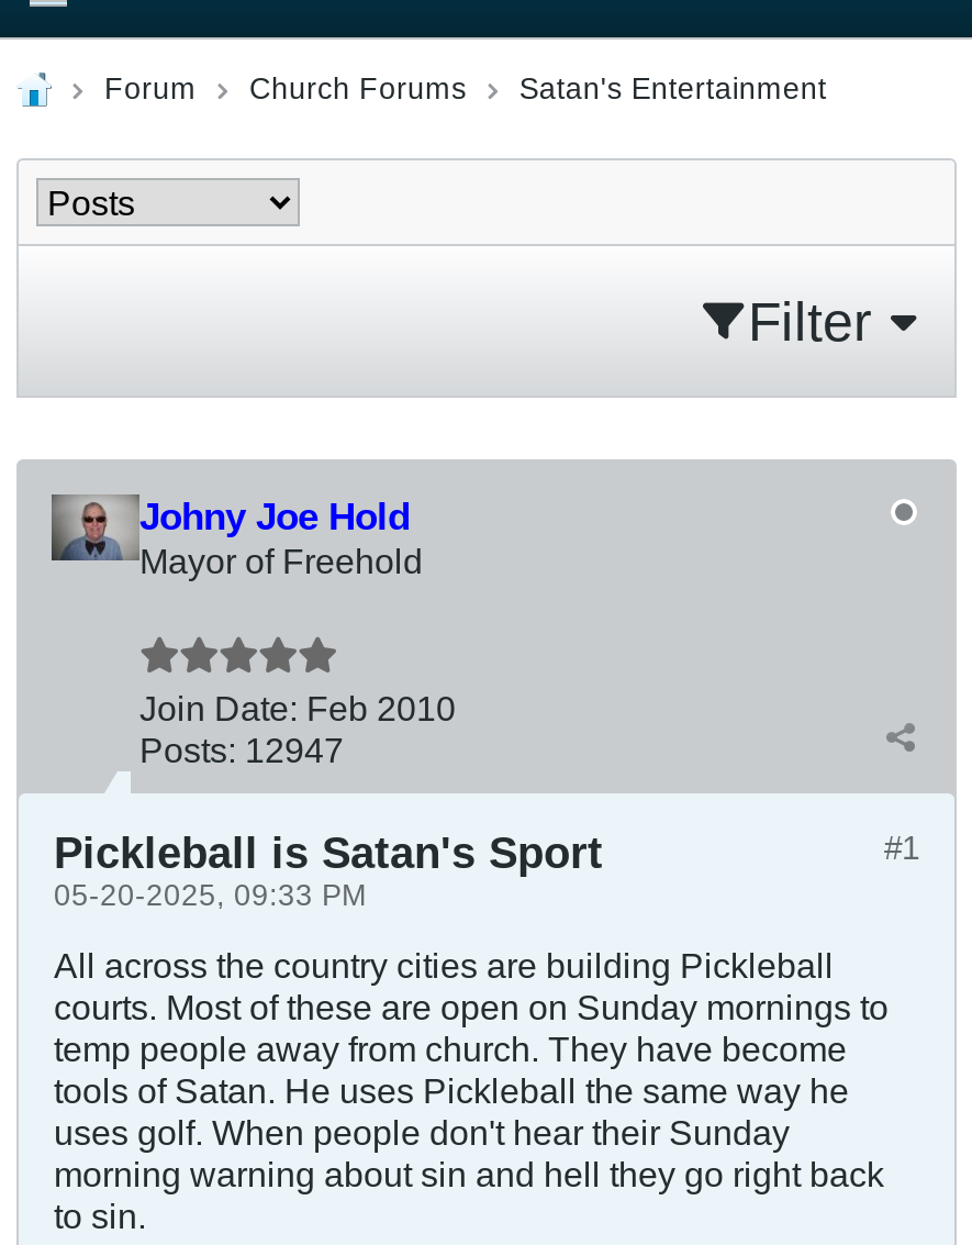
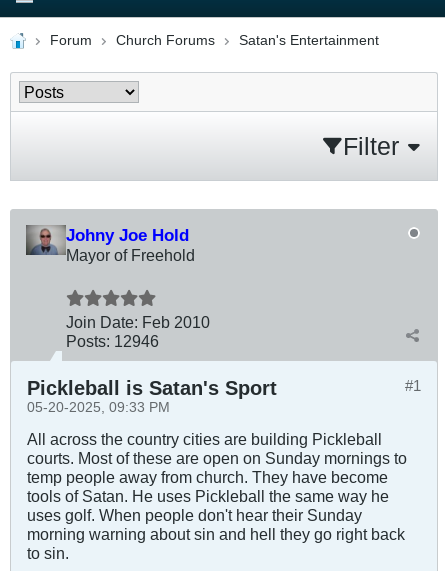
- Posts: 12947
+ Posts: 12946
